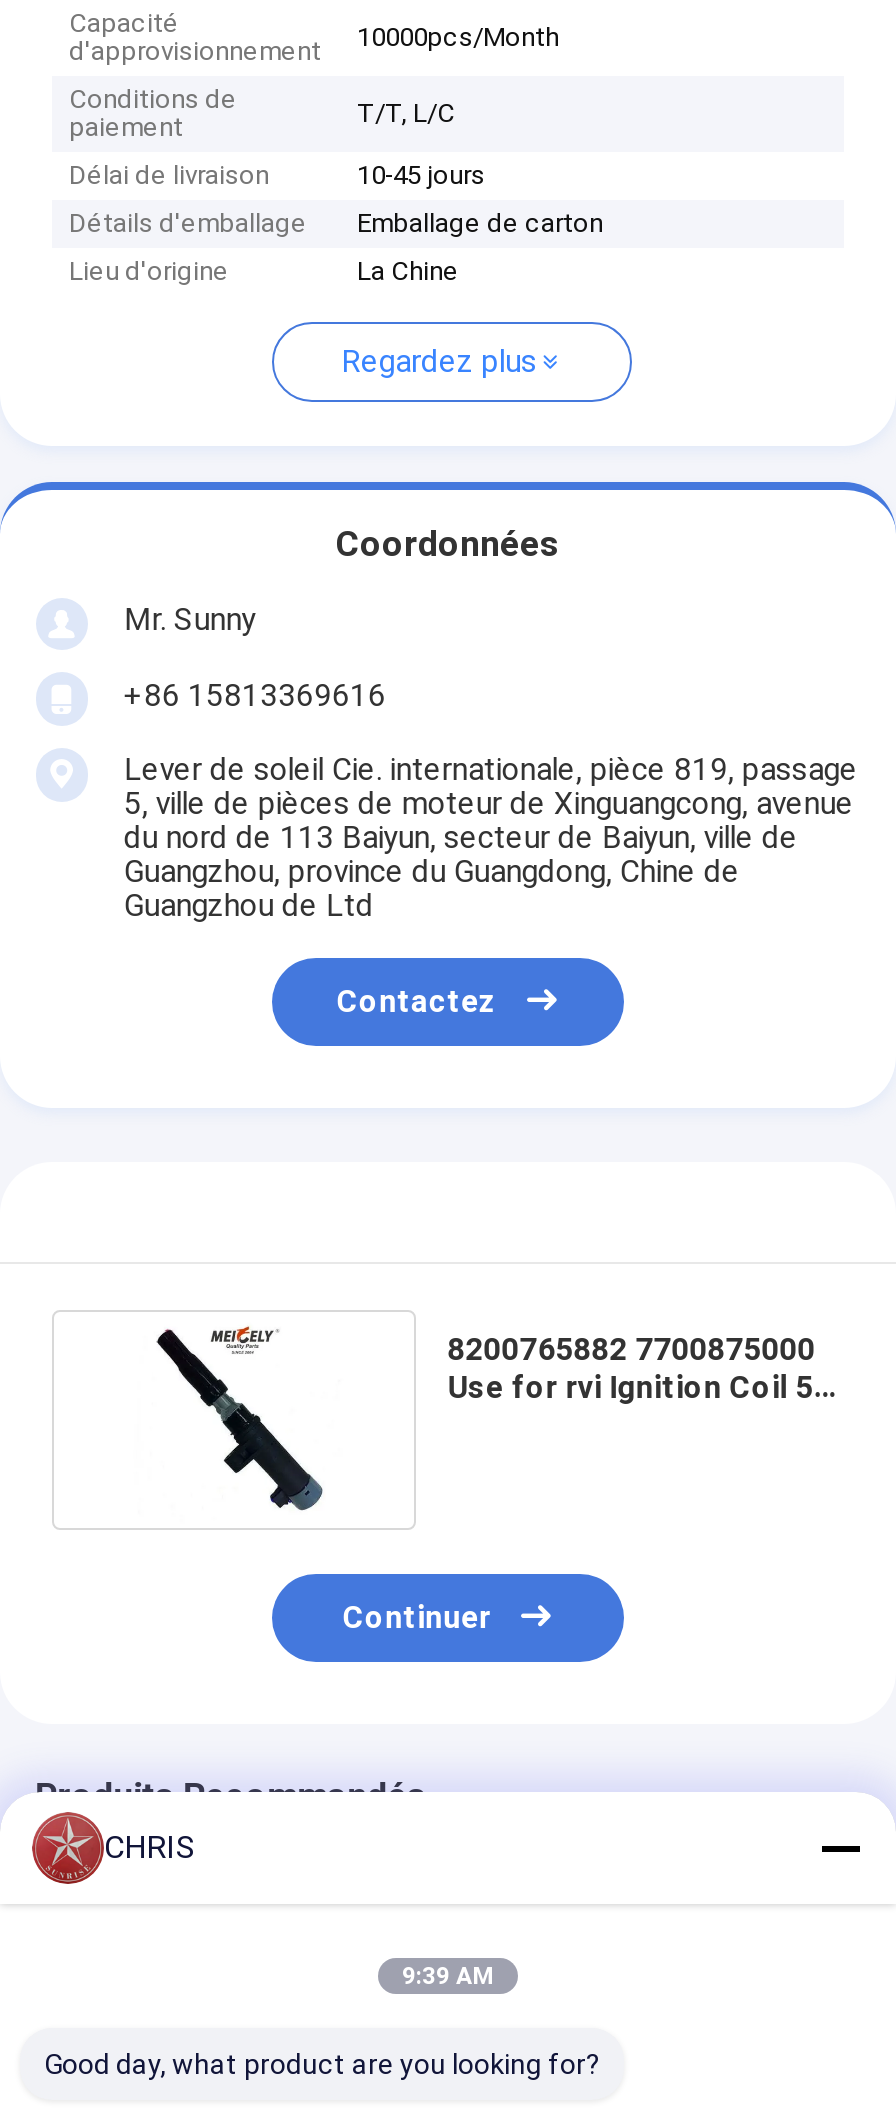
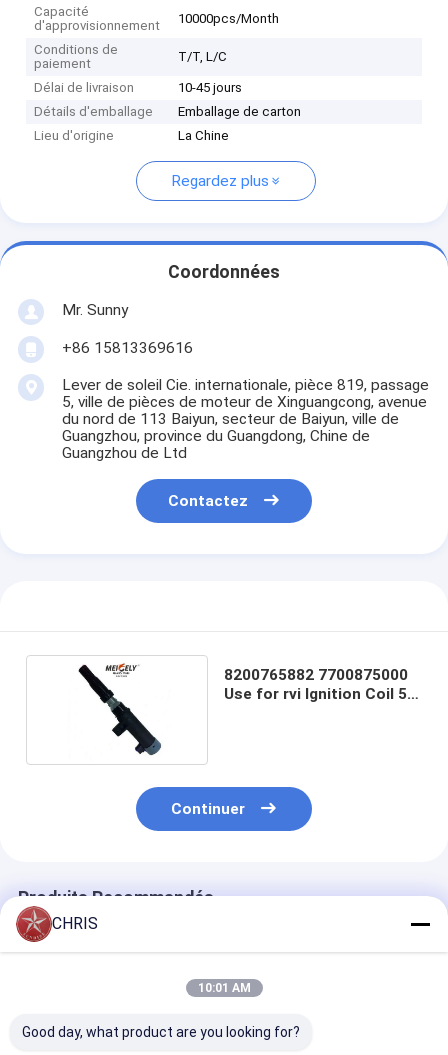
- 9:39 AM
+ 10:01 AM
